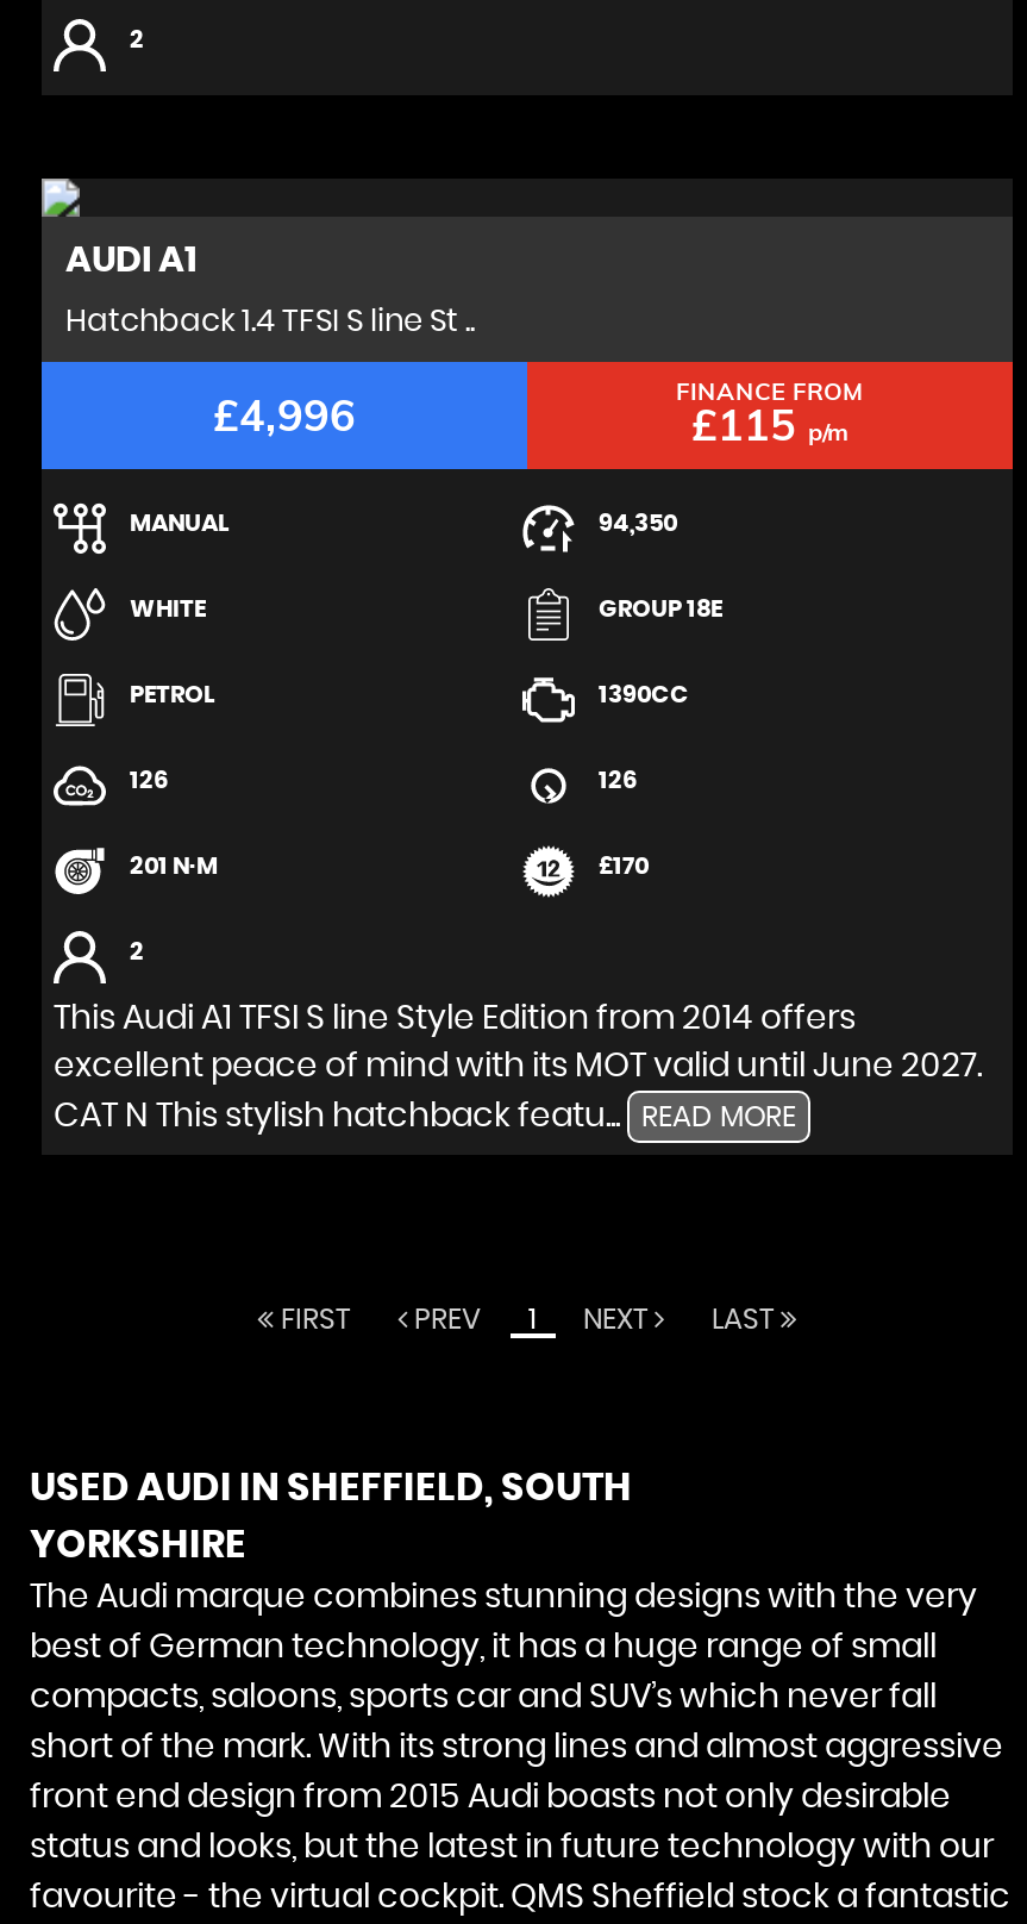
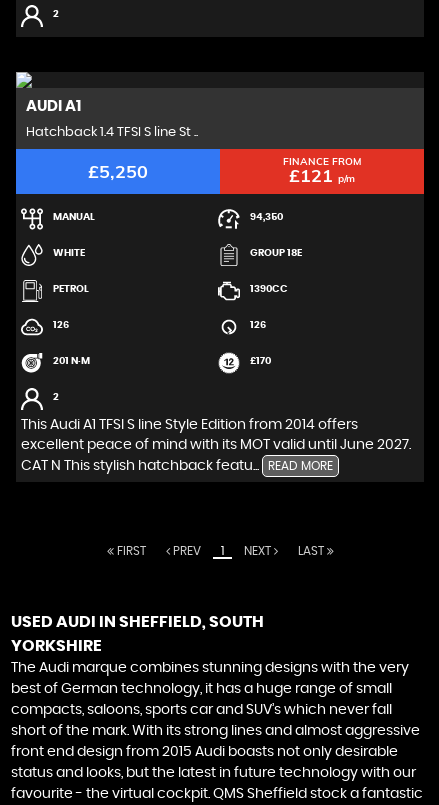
- £4,996
+ £5,250

- £115 p/m
+ £121 p/m
